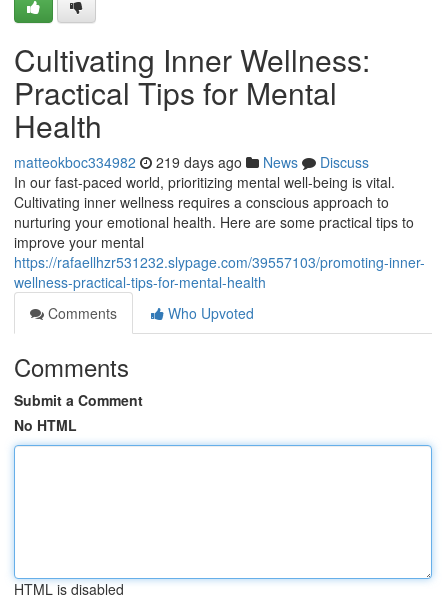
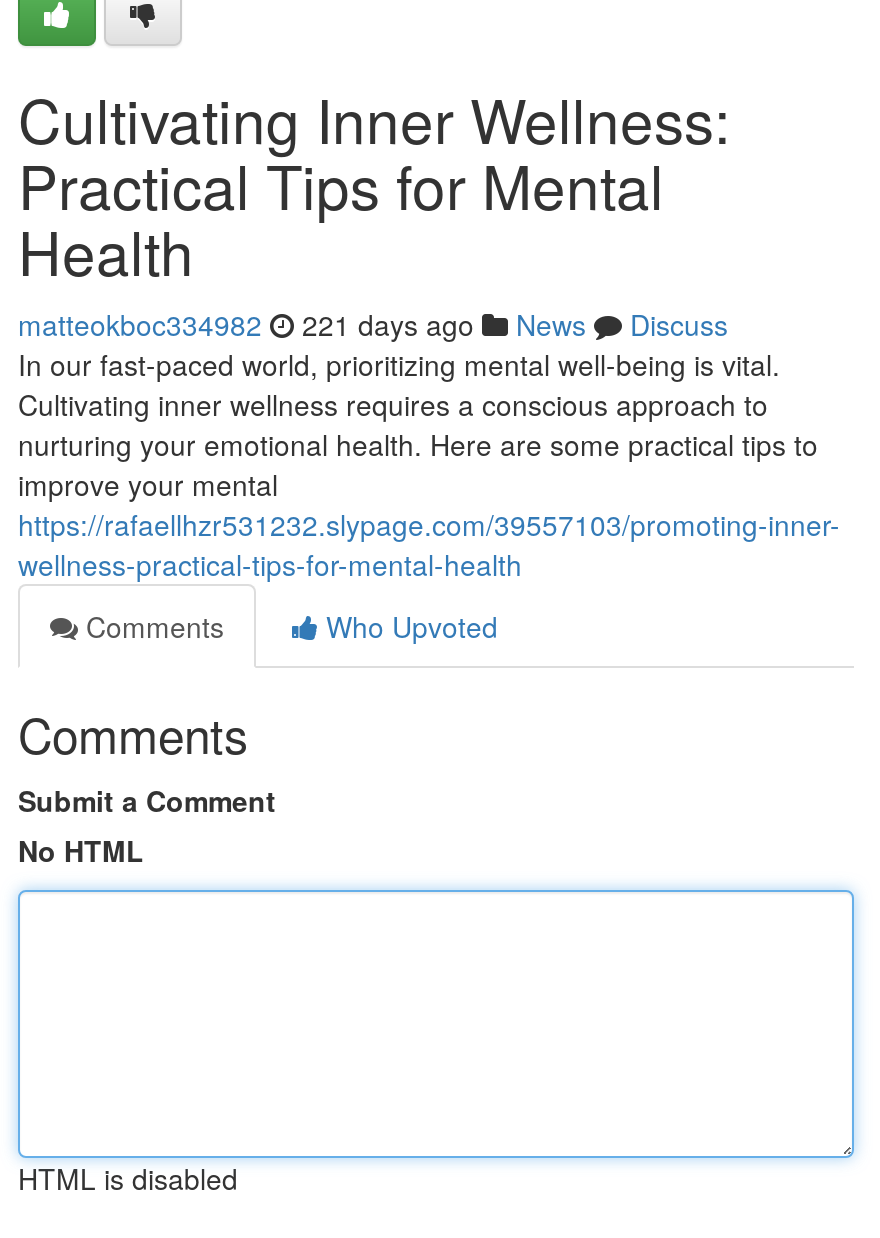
- matteokboc334982 219 days ago News Discuss
+ matteokboc334982 221 days ago News Discuss
